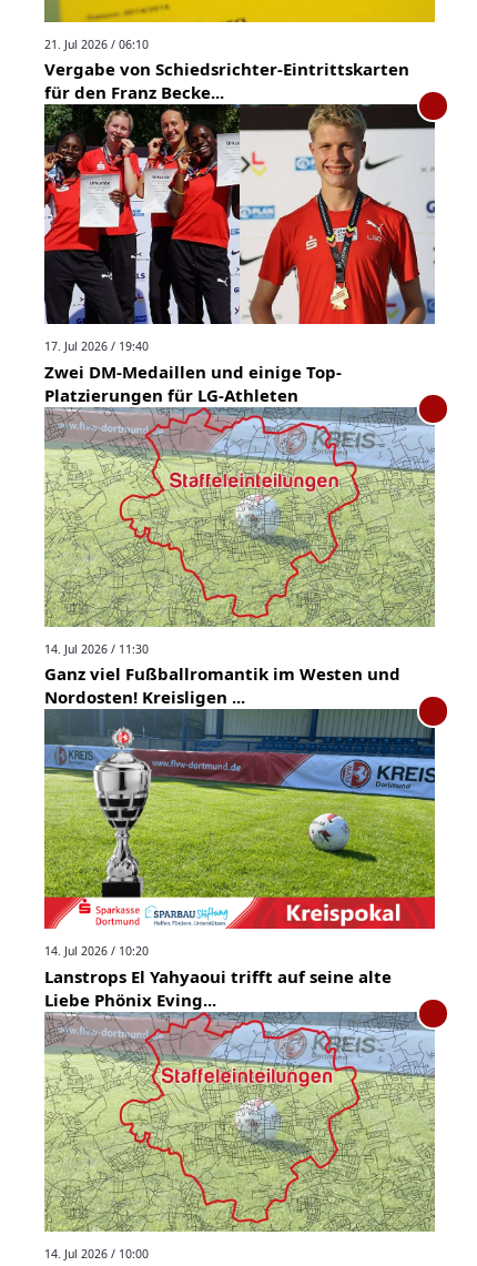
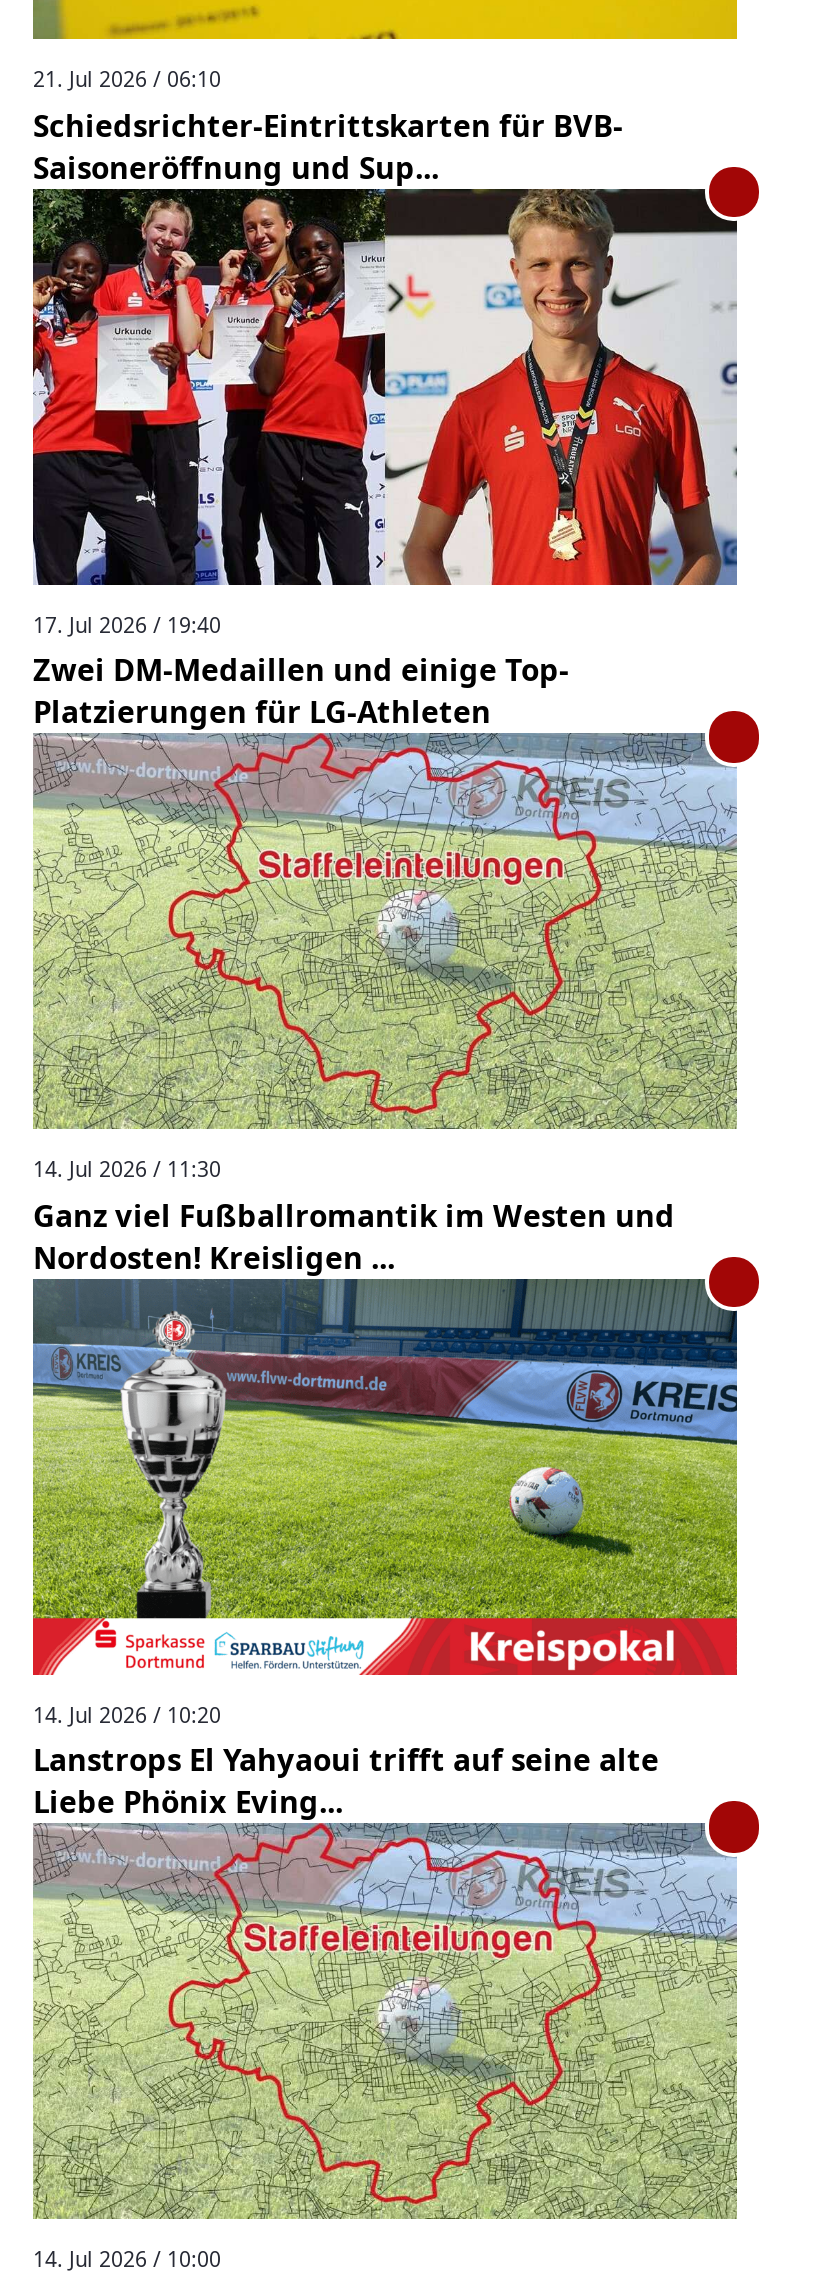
- Vergabe von Schiedsrichter-Eintrittskarten
- für den Franz Becke...
+ Schiedsrichter-Eintrittskarten für BVB-
+ Saisoneröffnung und Sup...
